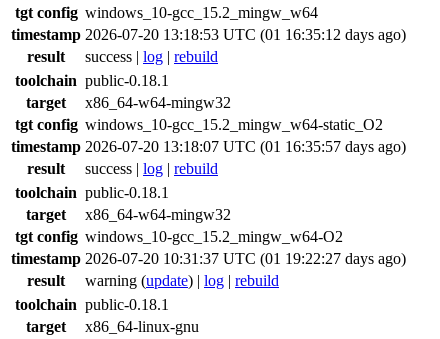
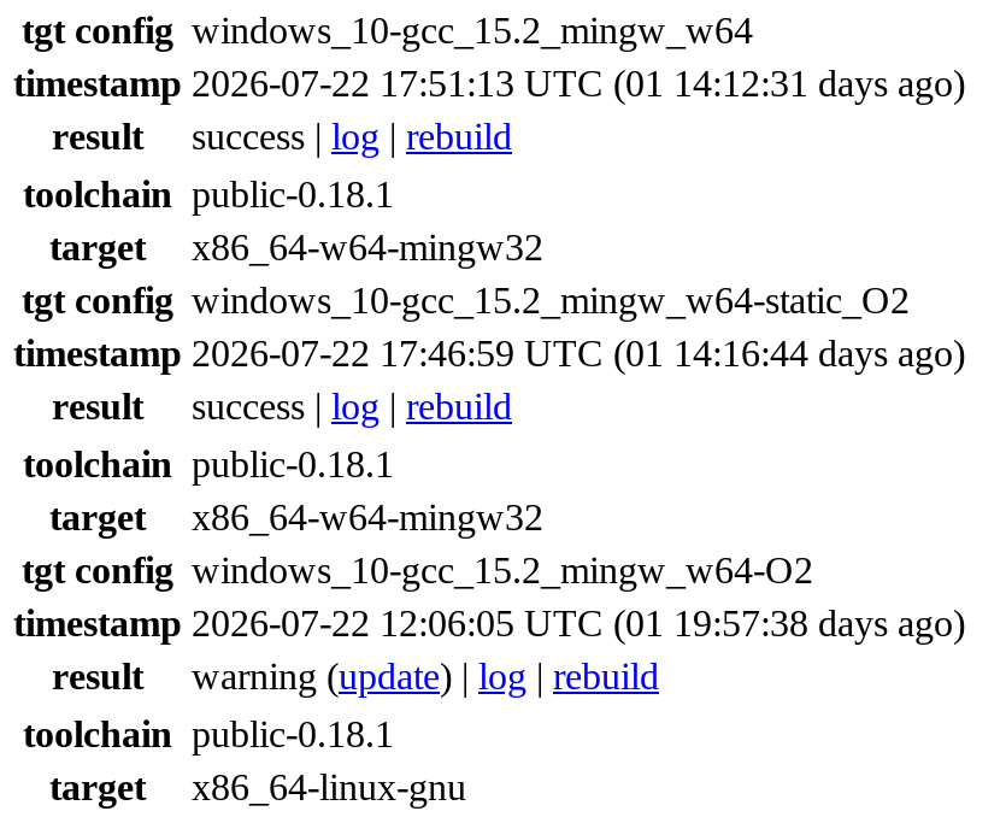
- timestamp 2026-07-20 13:18:53 UTC (01 16:35:12 days ago)
+ timestamp 2026-07-22 17:51:13 UTC (01 14:12:31 days ago)

- timestamp 2026-07-20 13:18:07 UTC (01 16:35:57 days ago)
+ timestamp 2026-07-22 17:46:59 UTC (01 14:16:44 days ago)

- timestamp 2026-07-20 10:31:37 UTC (01 19:22:27 days ago)
+ timestamp 2026-07-22 12:06:05 UTC (01 19:57:38 days ago)
